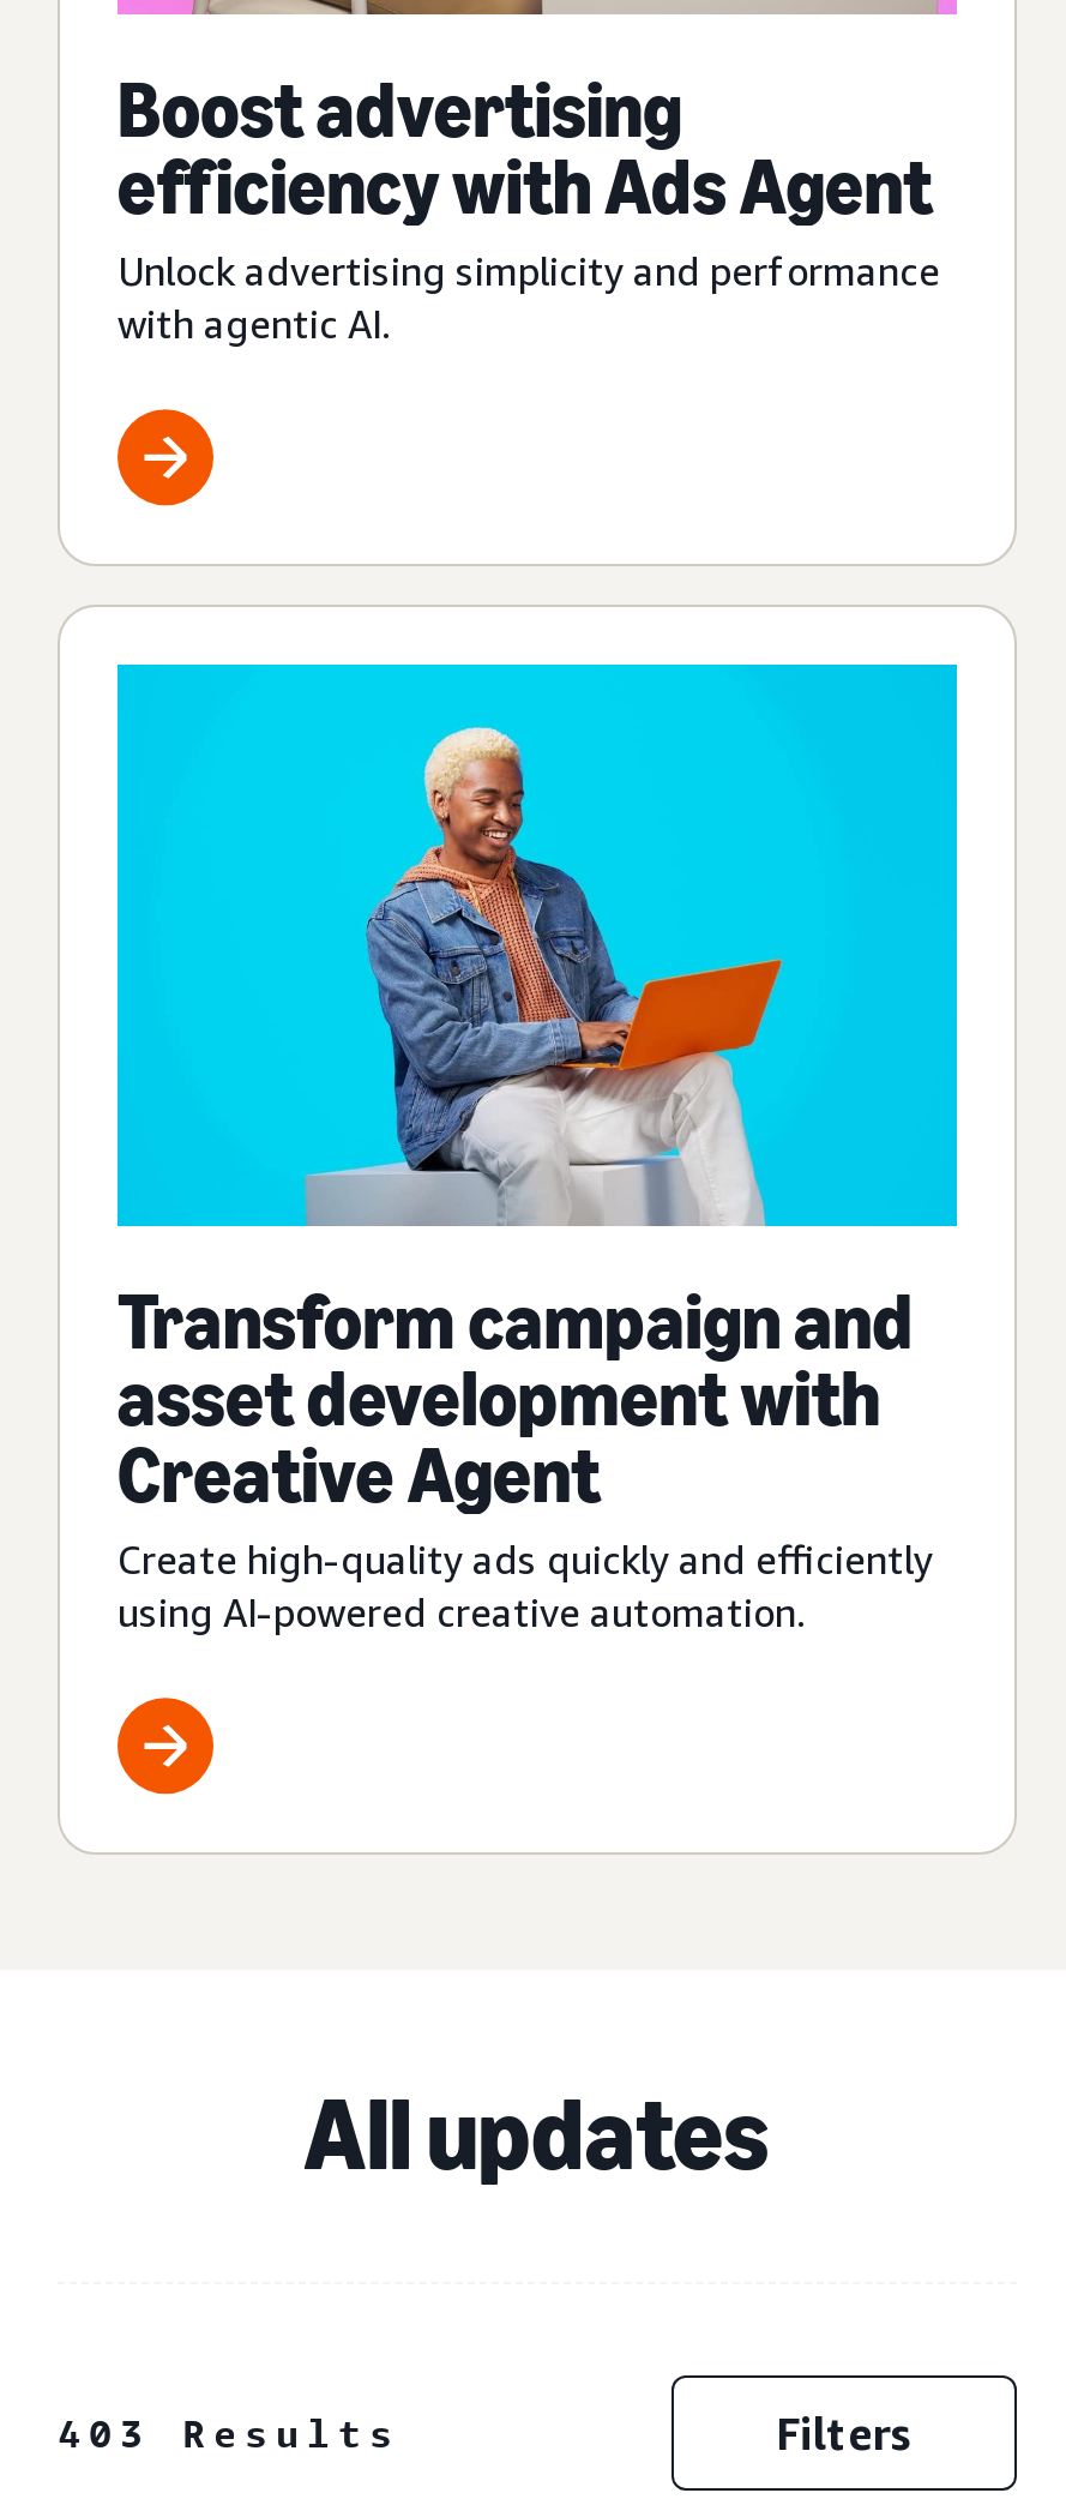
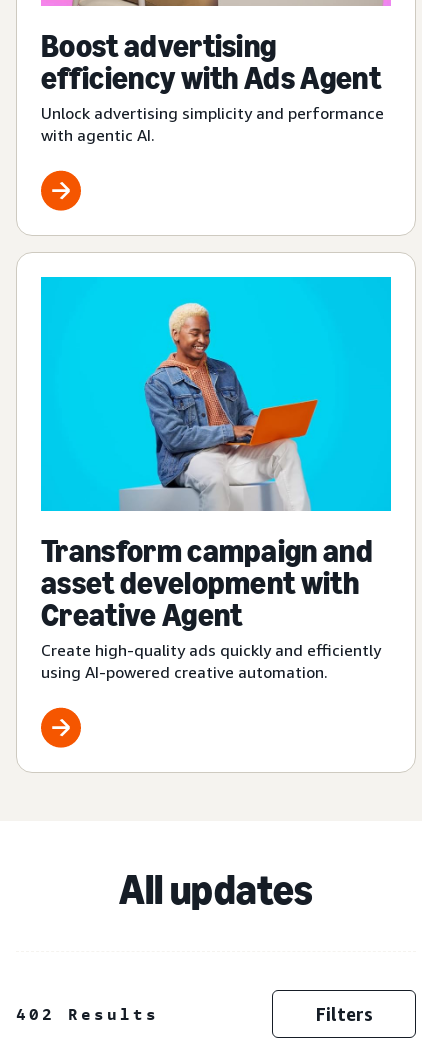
- 403 Results
+ 402 Results
